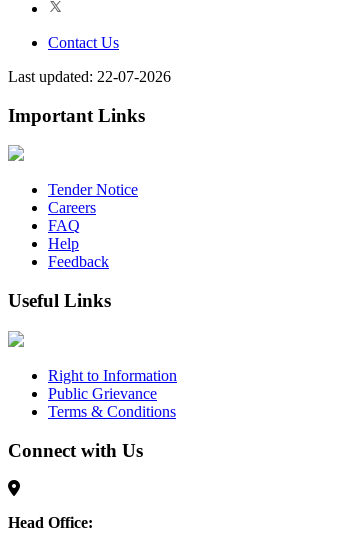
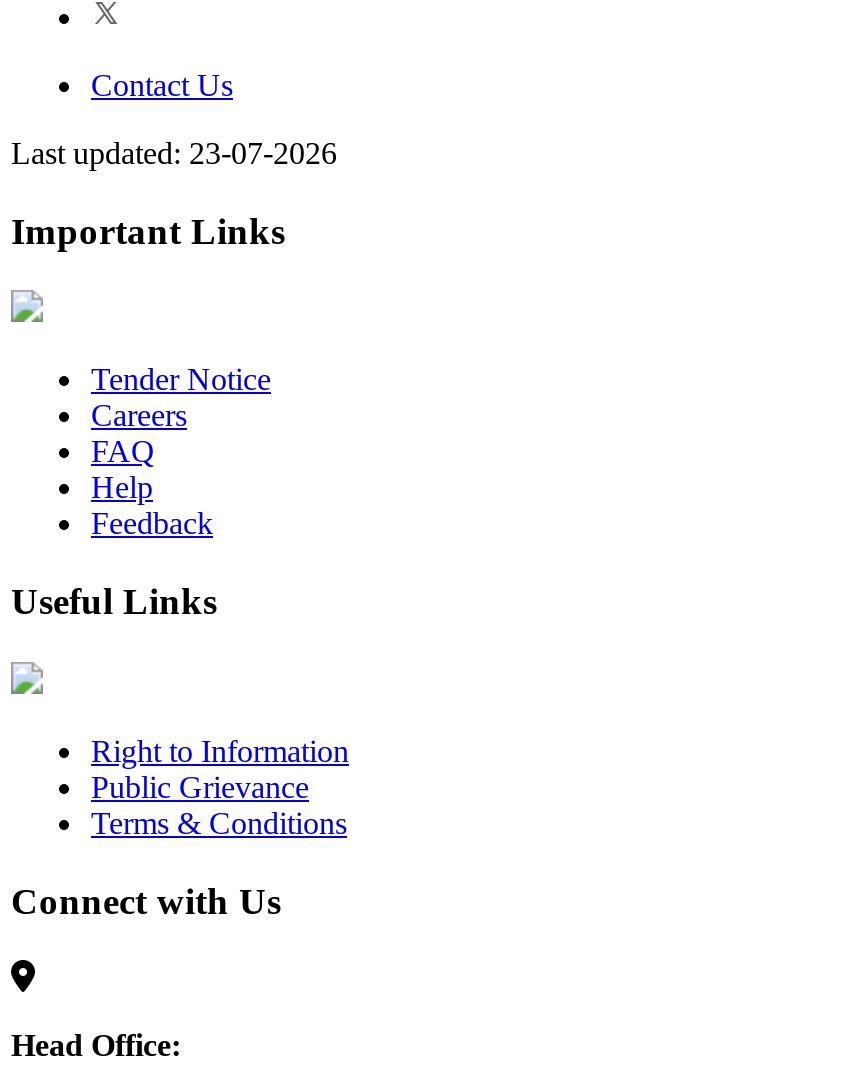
- Last updated: 22-07-2026
+ Last updated: 23-07-2026
